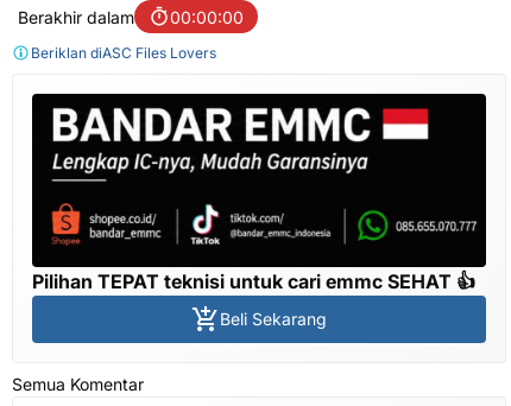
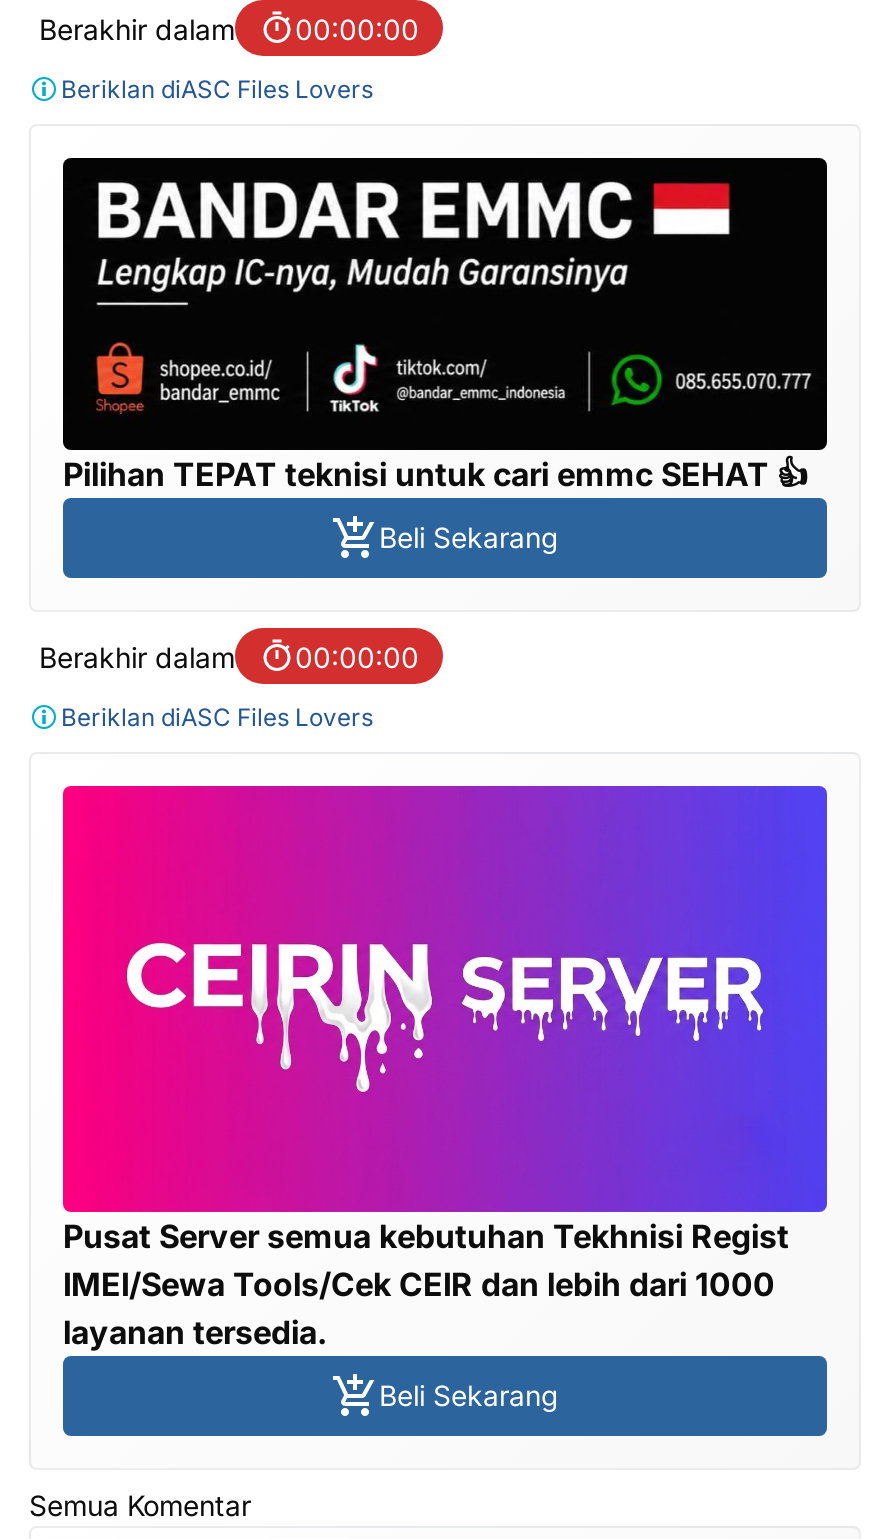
+ Berakhir dalam
+ 00:00:00
+ Beriklan diASC Files Lovers

+ [image]
+ Pusat Server semua kebutuhan Tekhnisi Regist
+ IMEI/Sewa Tools/Cek CEIR dan lebih dari 1000
+ layanan tersedia.
+ Beli Sekarang
